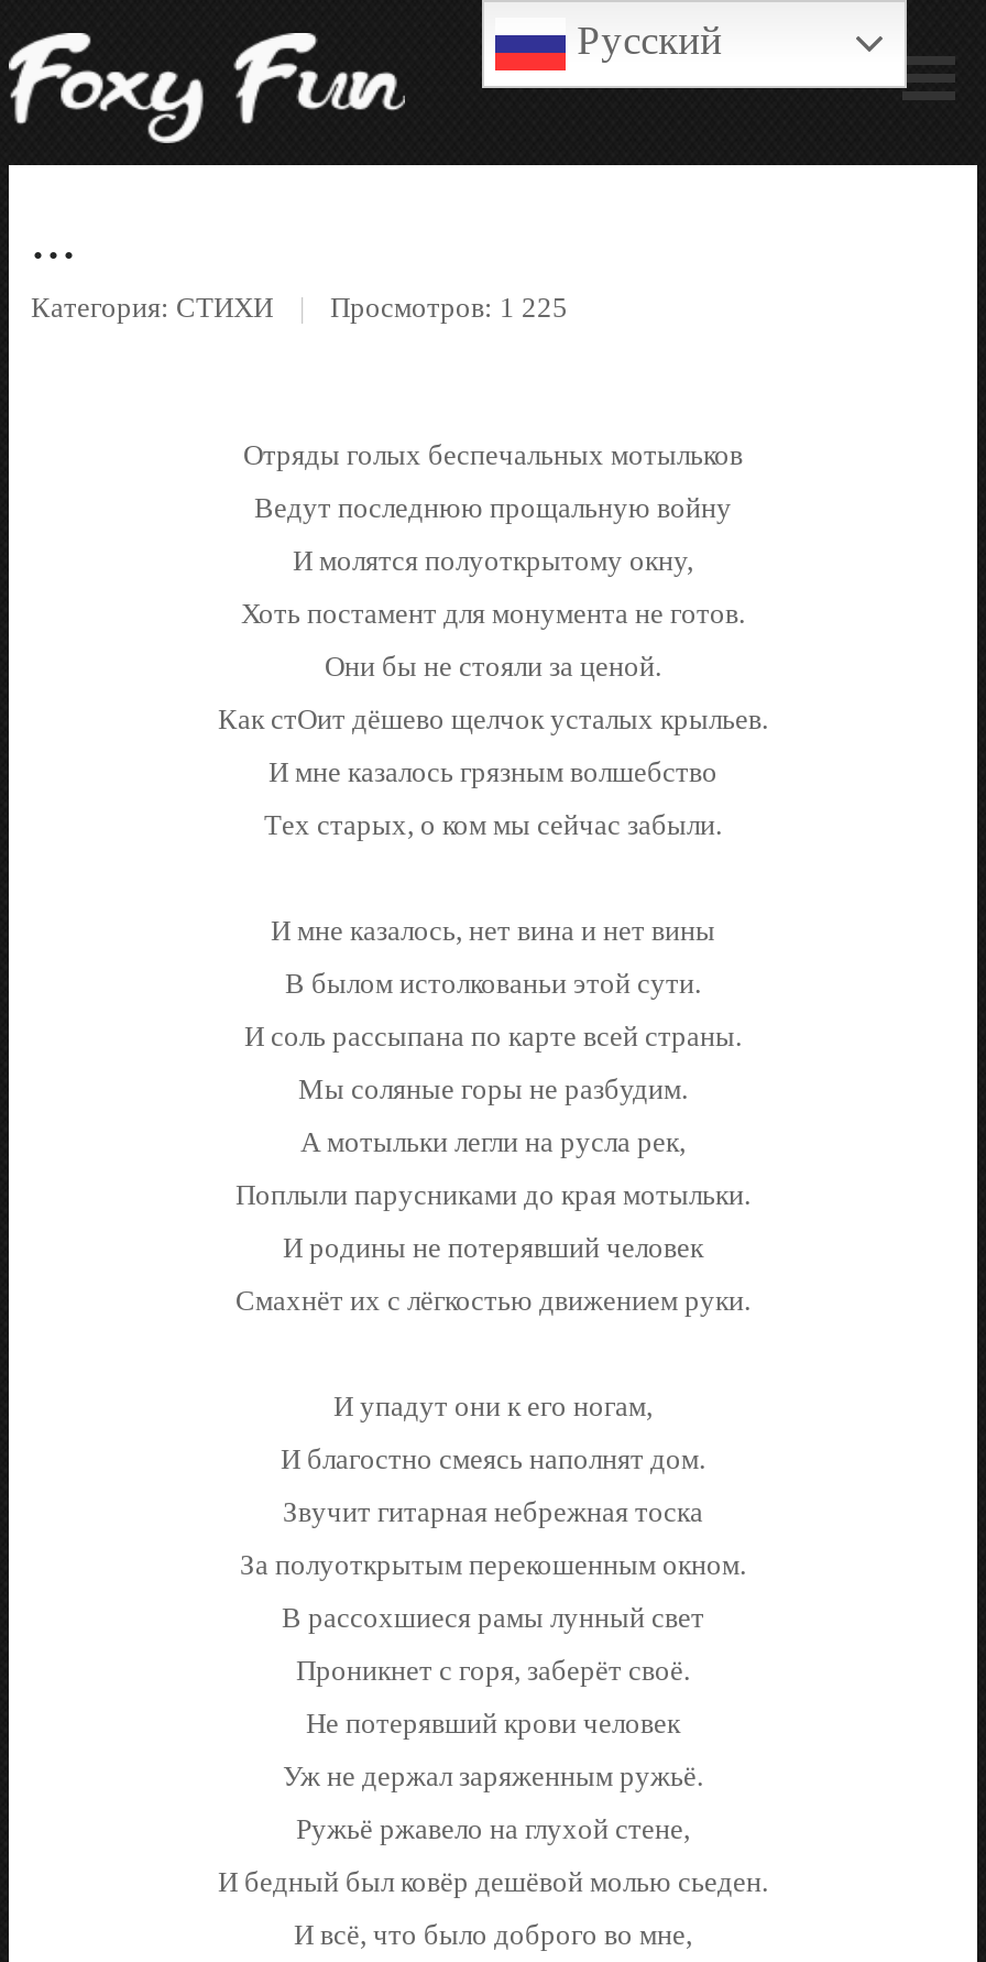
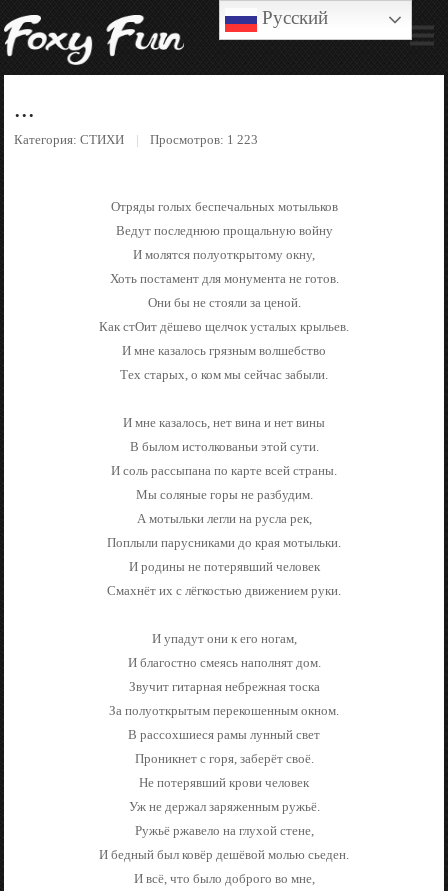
- Категория: СТИХИ Просмотров: 1 225
+ Категория: СТИХИ Просмотров: 1 223
